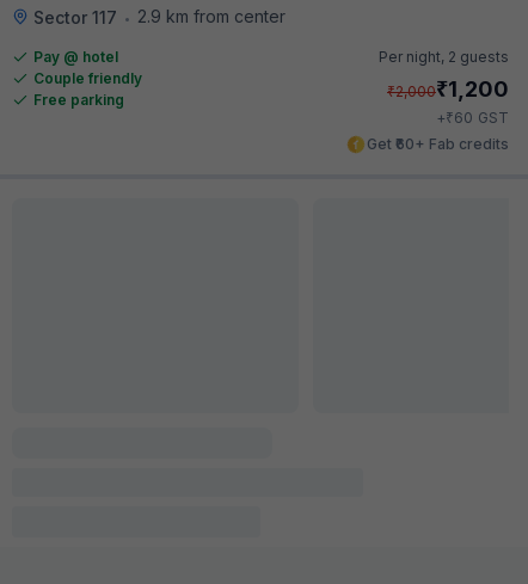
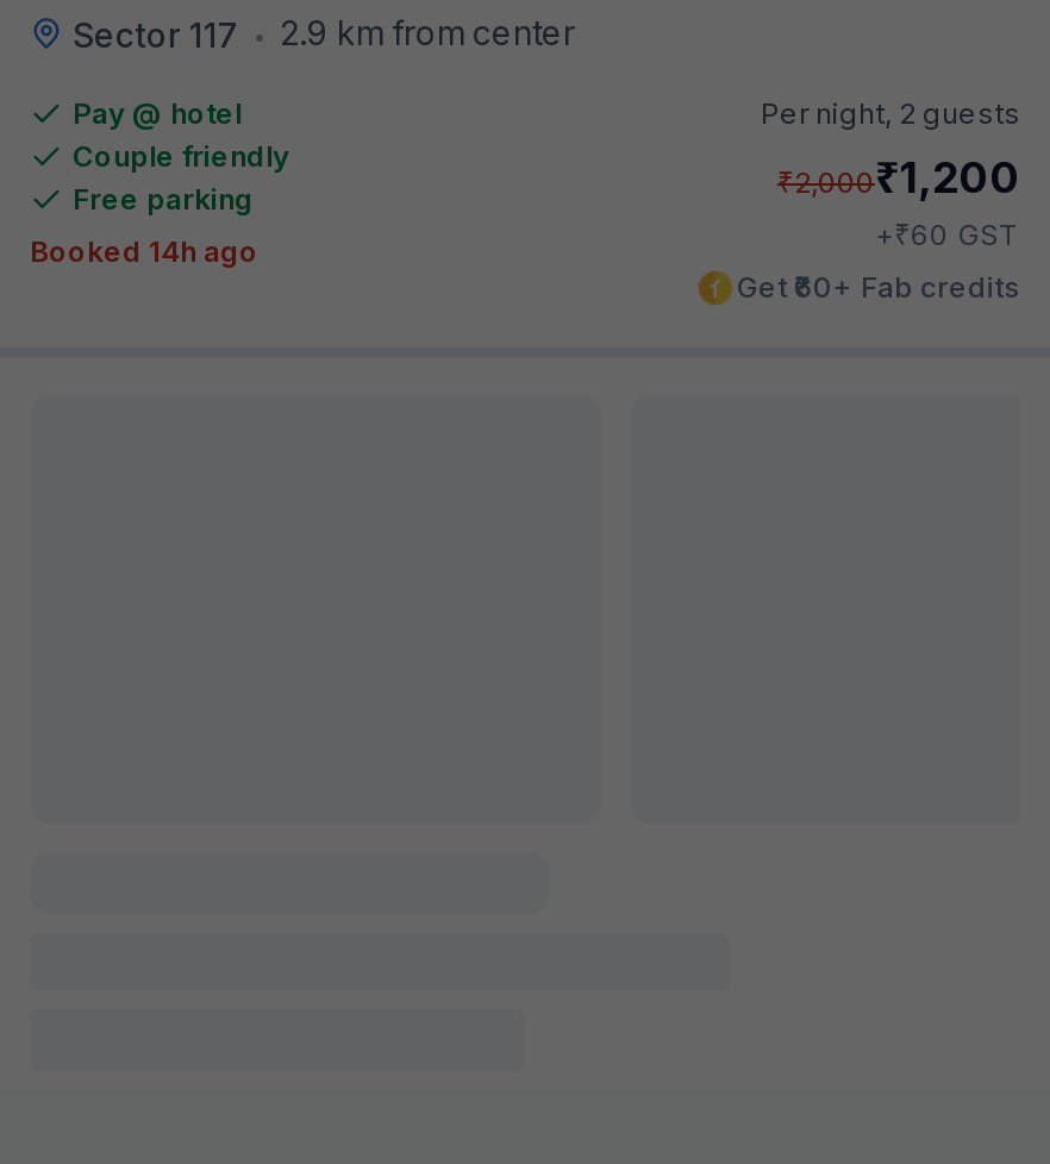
+ Booked 14h ago
